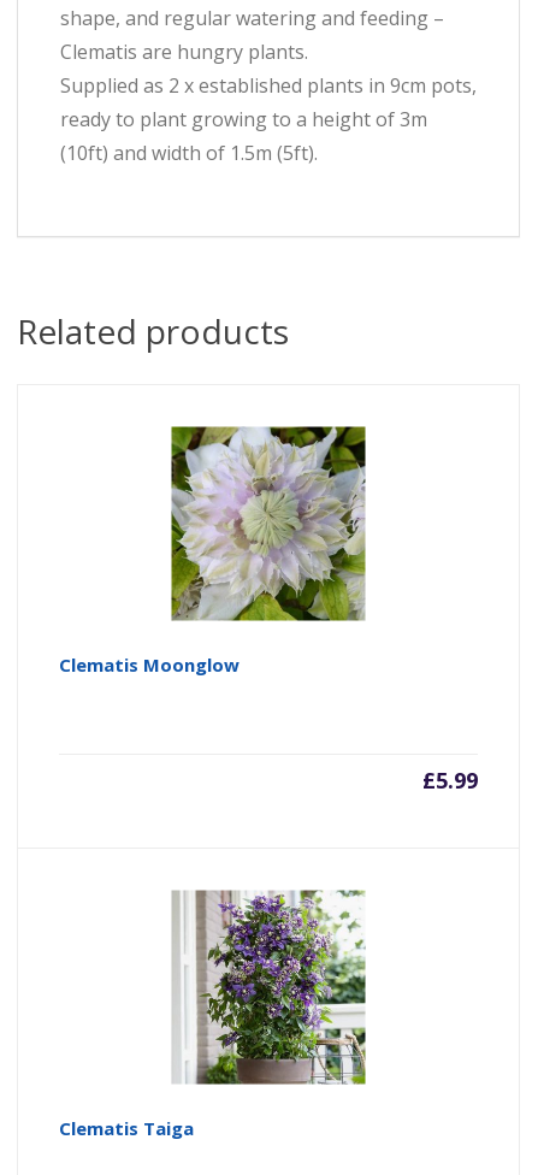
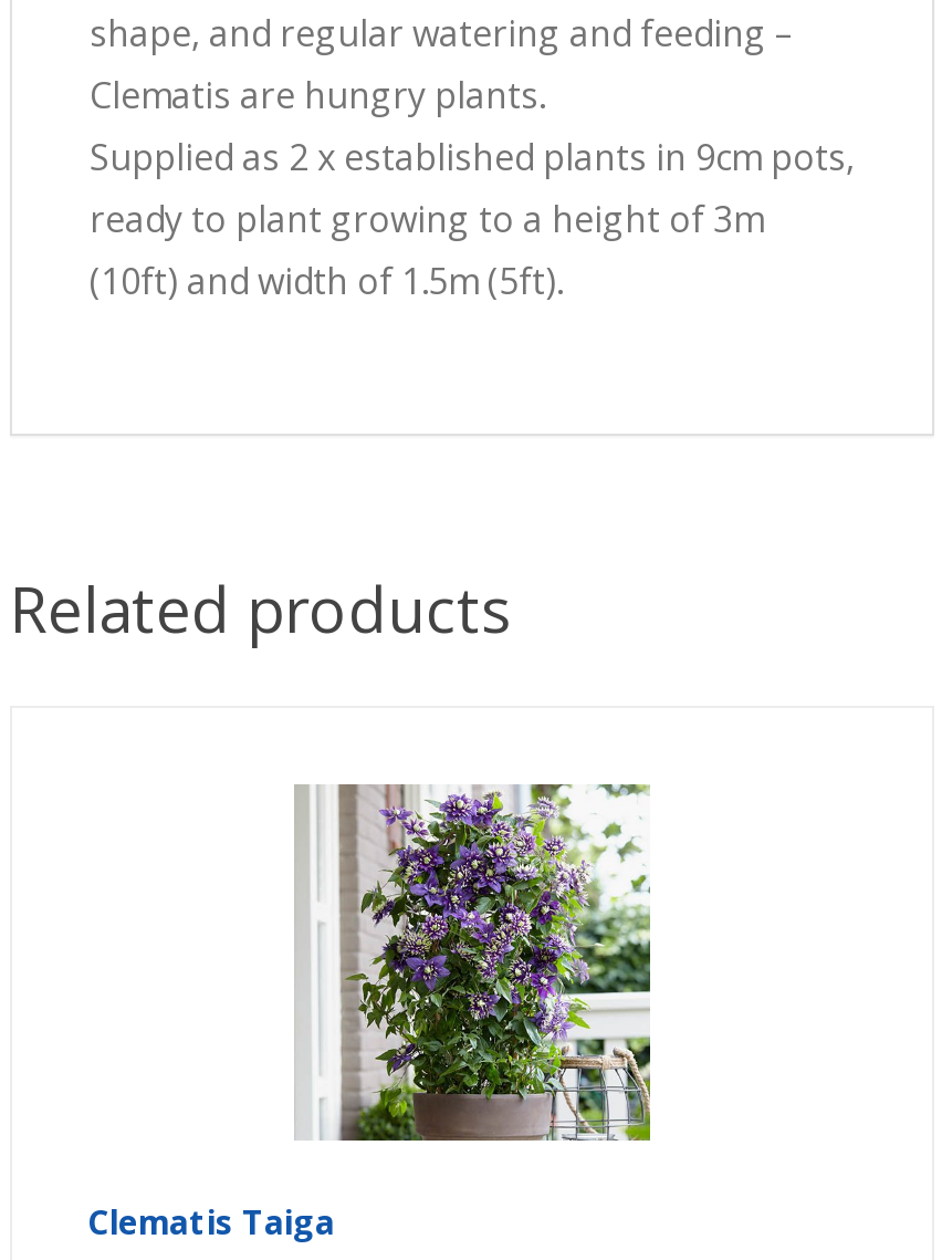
- [image]
- Clematis Moonglow

- £5.99
